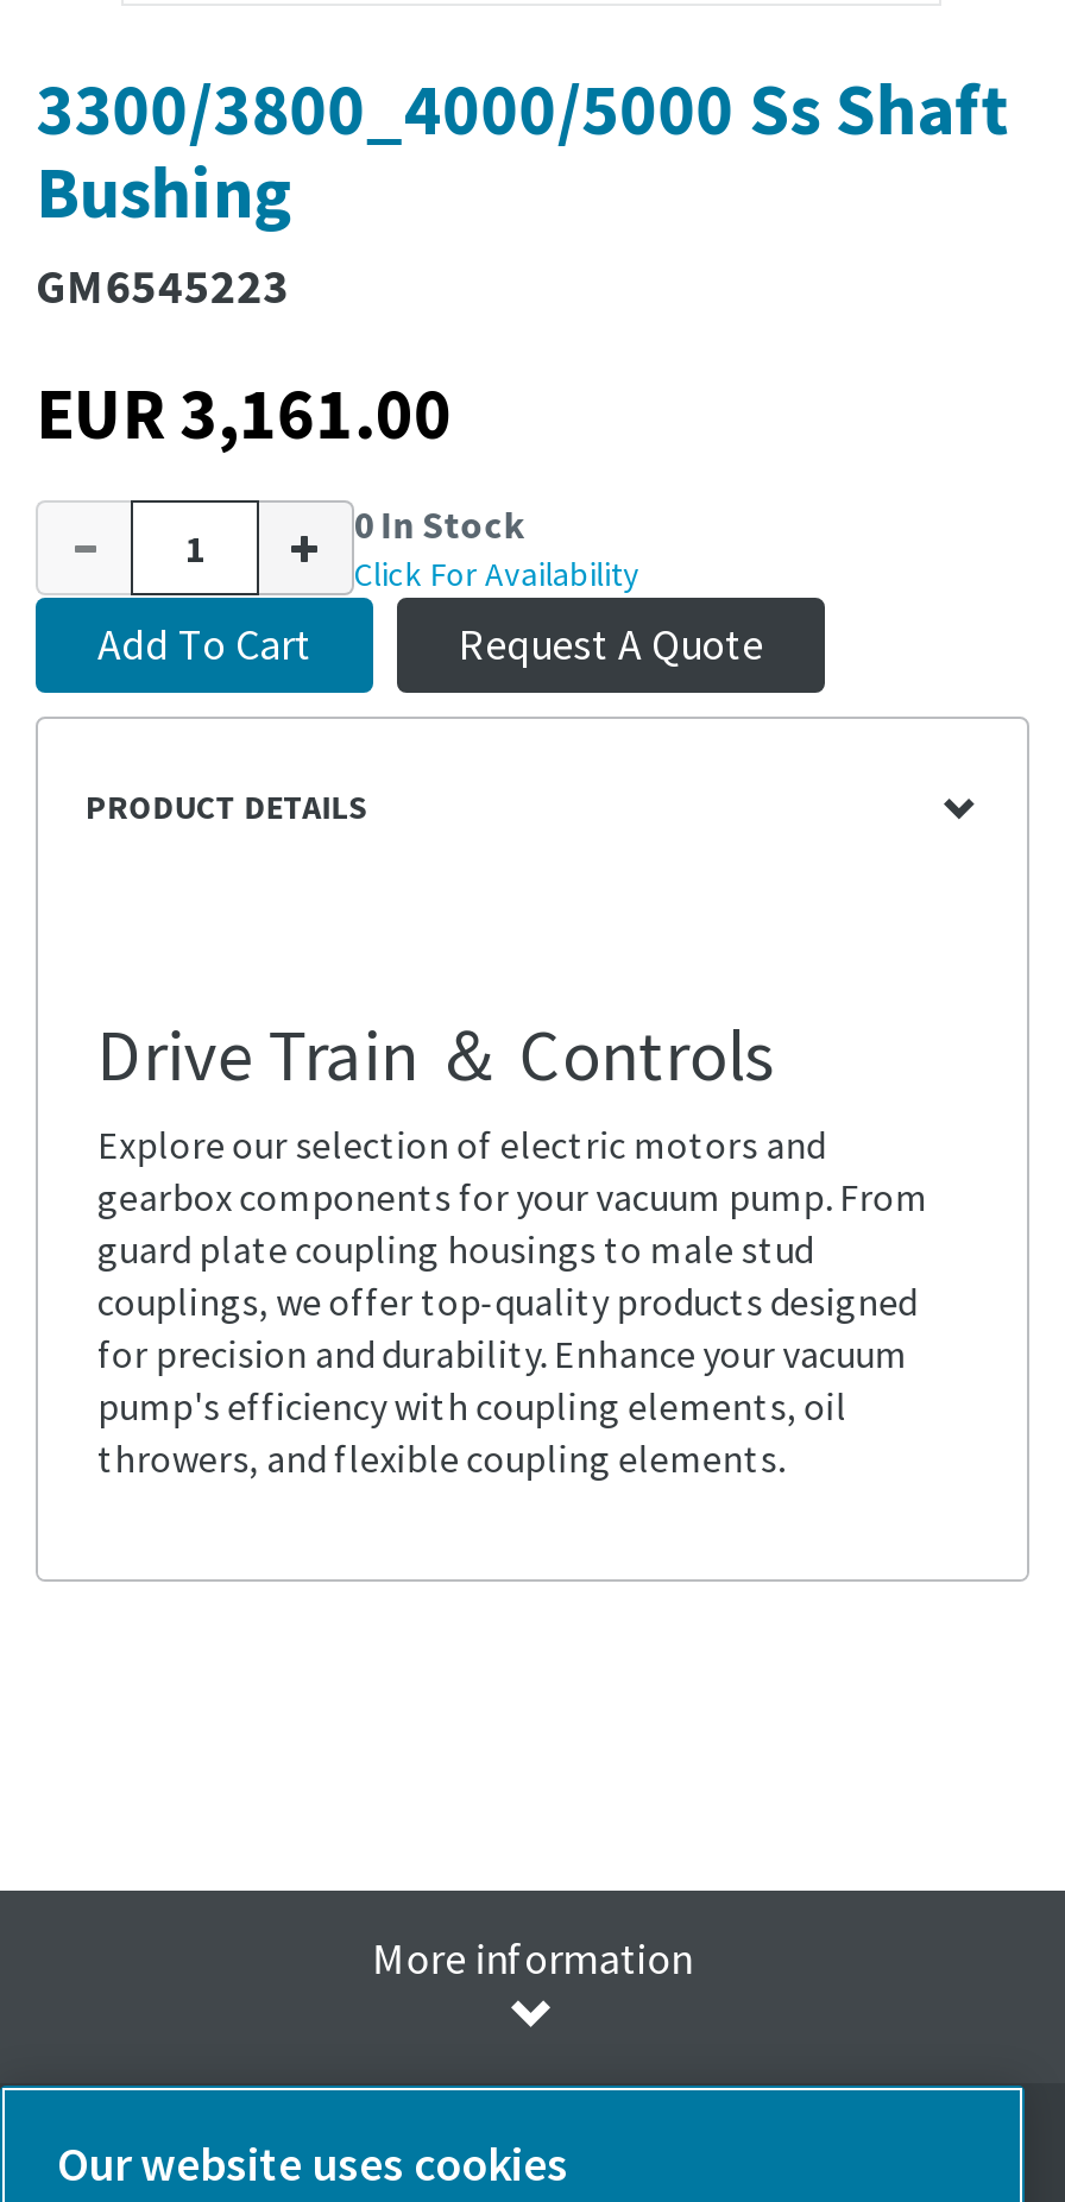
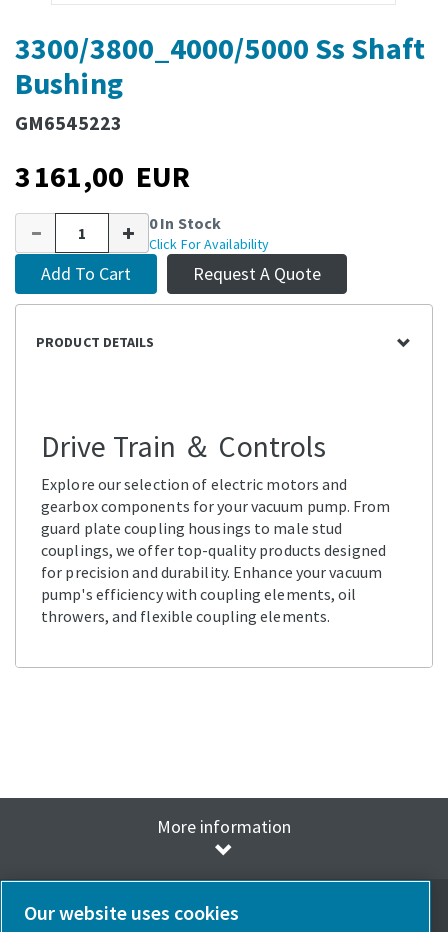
- EUR 3,161.00
+ 3 161,00 EUR
